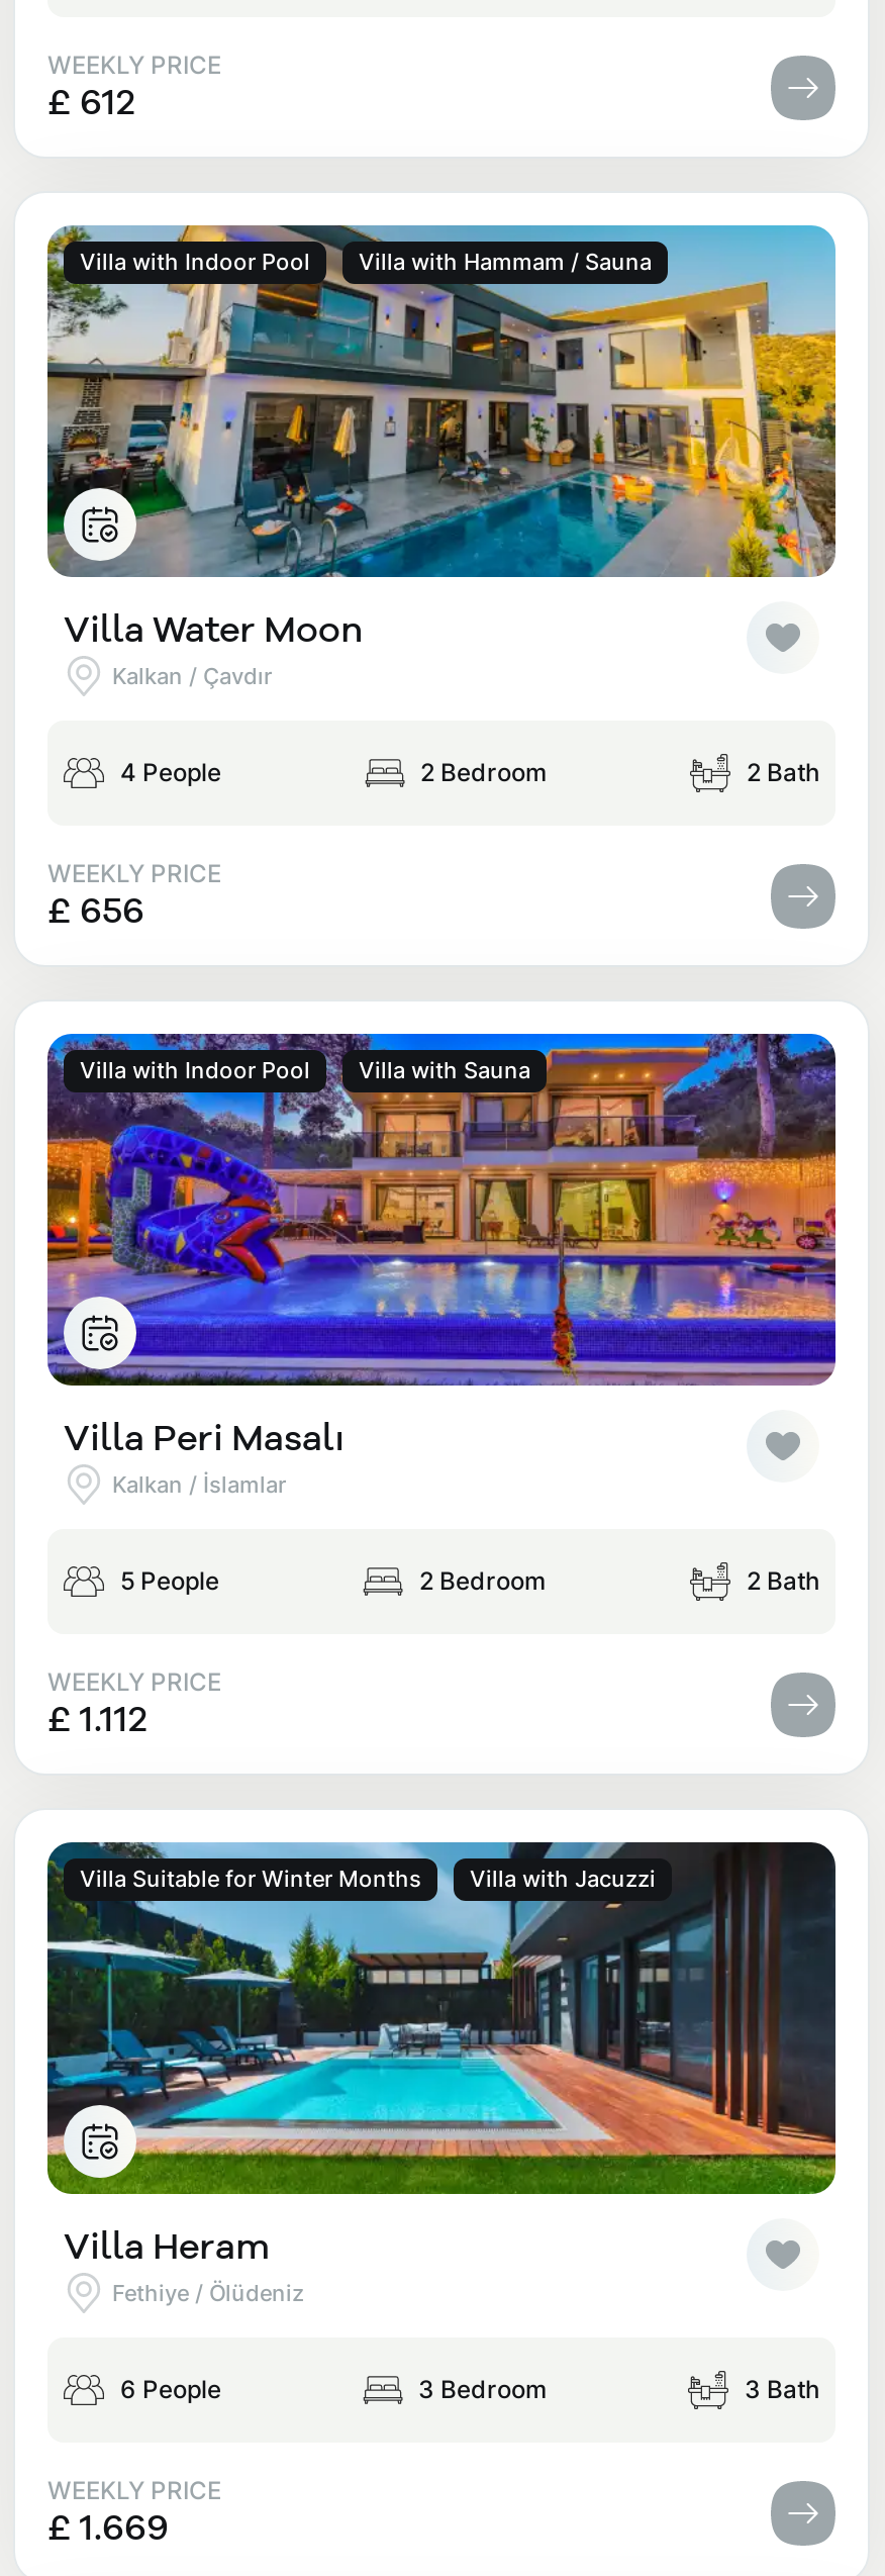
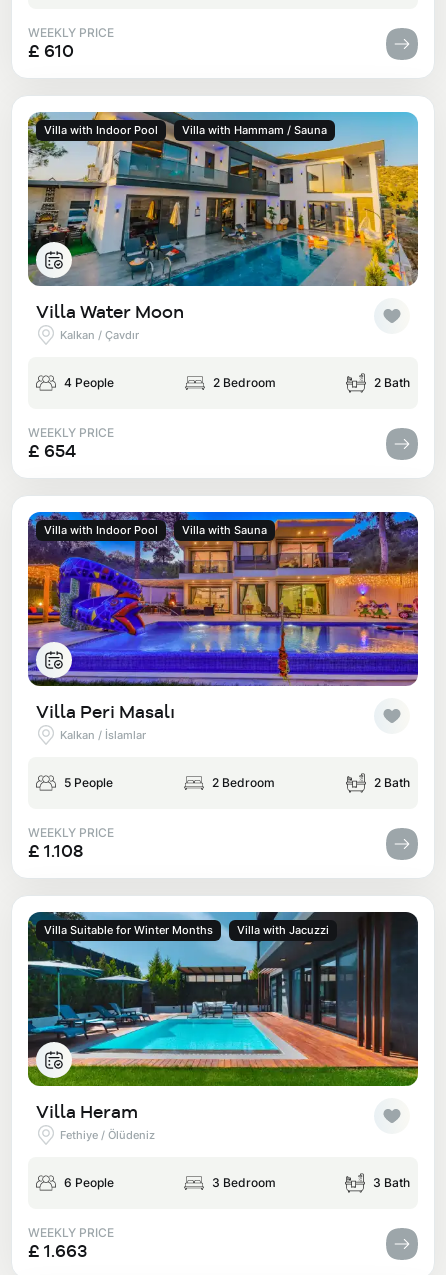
- £ 612
+ £ 610

- £ 656
+ £ 654

- £ 1.112
+ £ 1.108

- £ 1.669
+ £ 1.663
